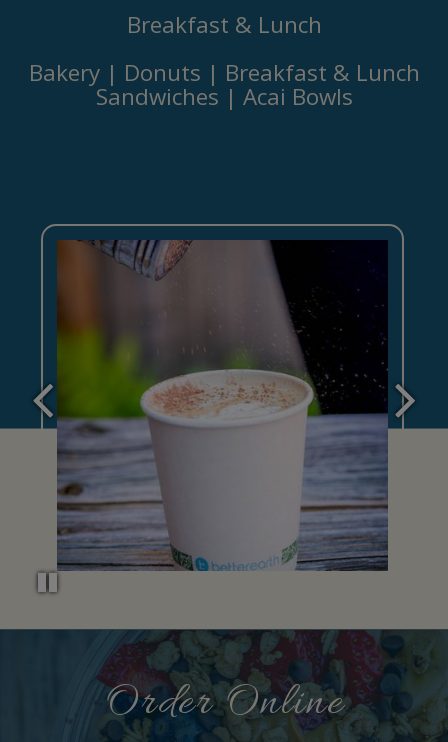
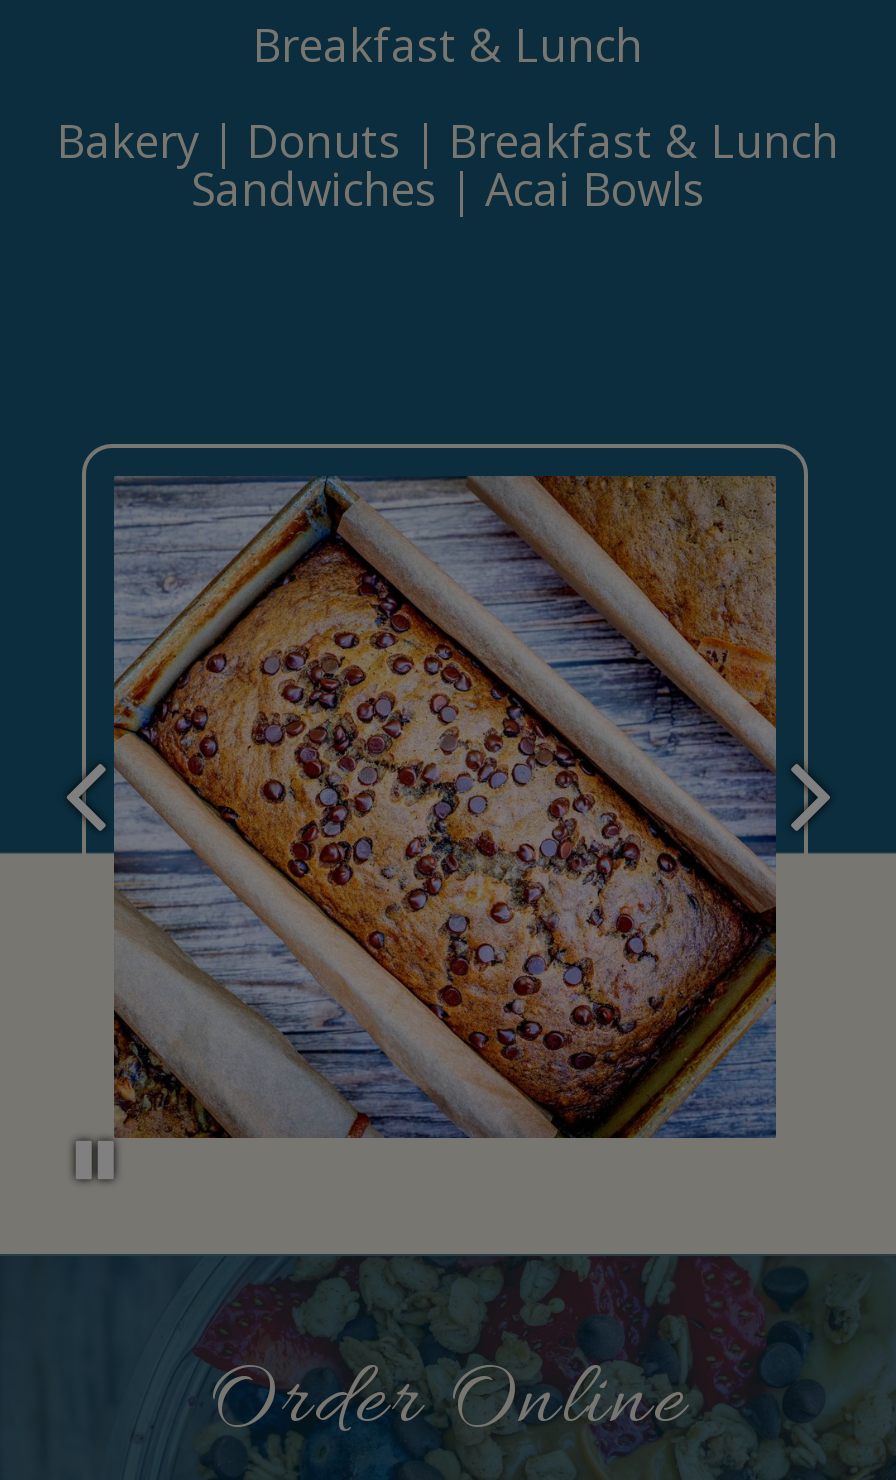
- [image]
+ [image]
